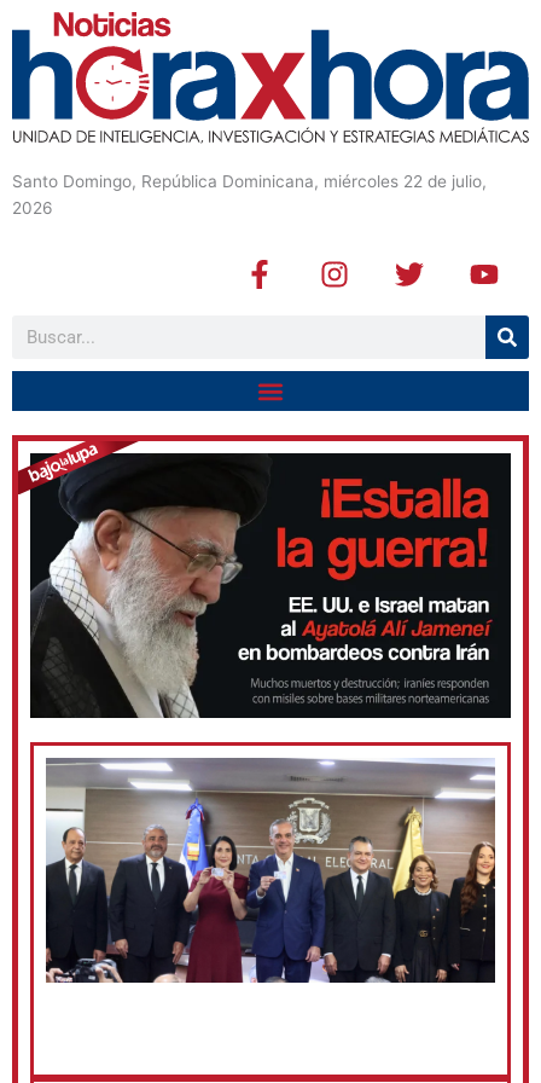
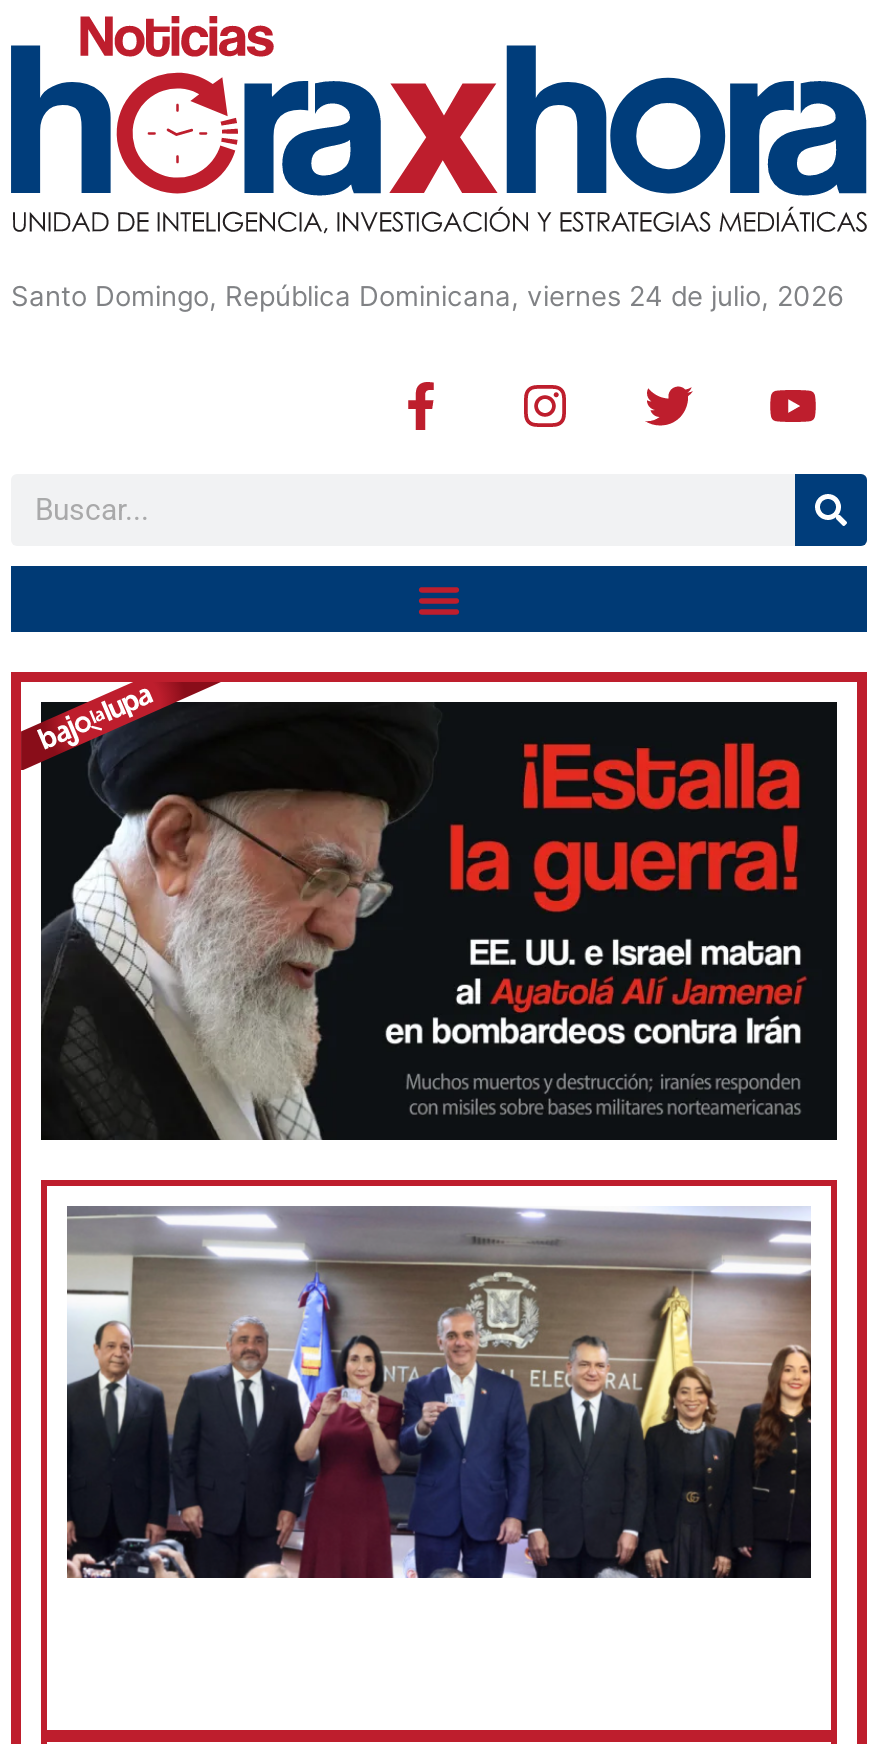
- Santo Domingo, República Dominicana, miércoles 22 de julio,
- 2026
+ Santo Domingo, República Dominicana, viernes 24 de julio, 2026
